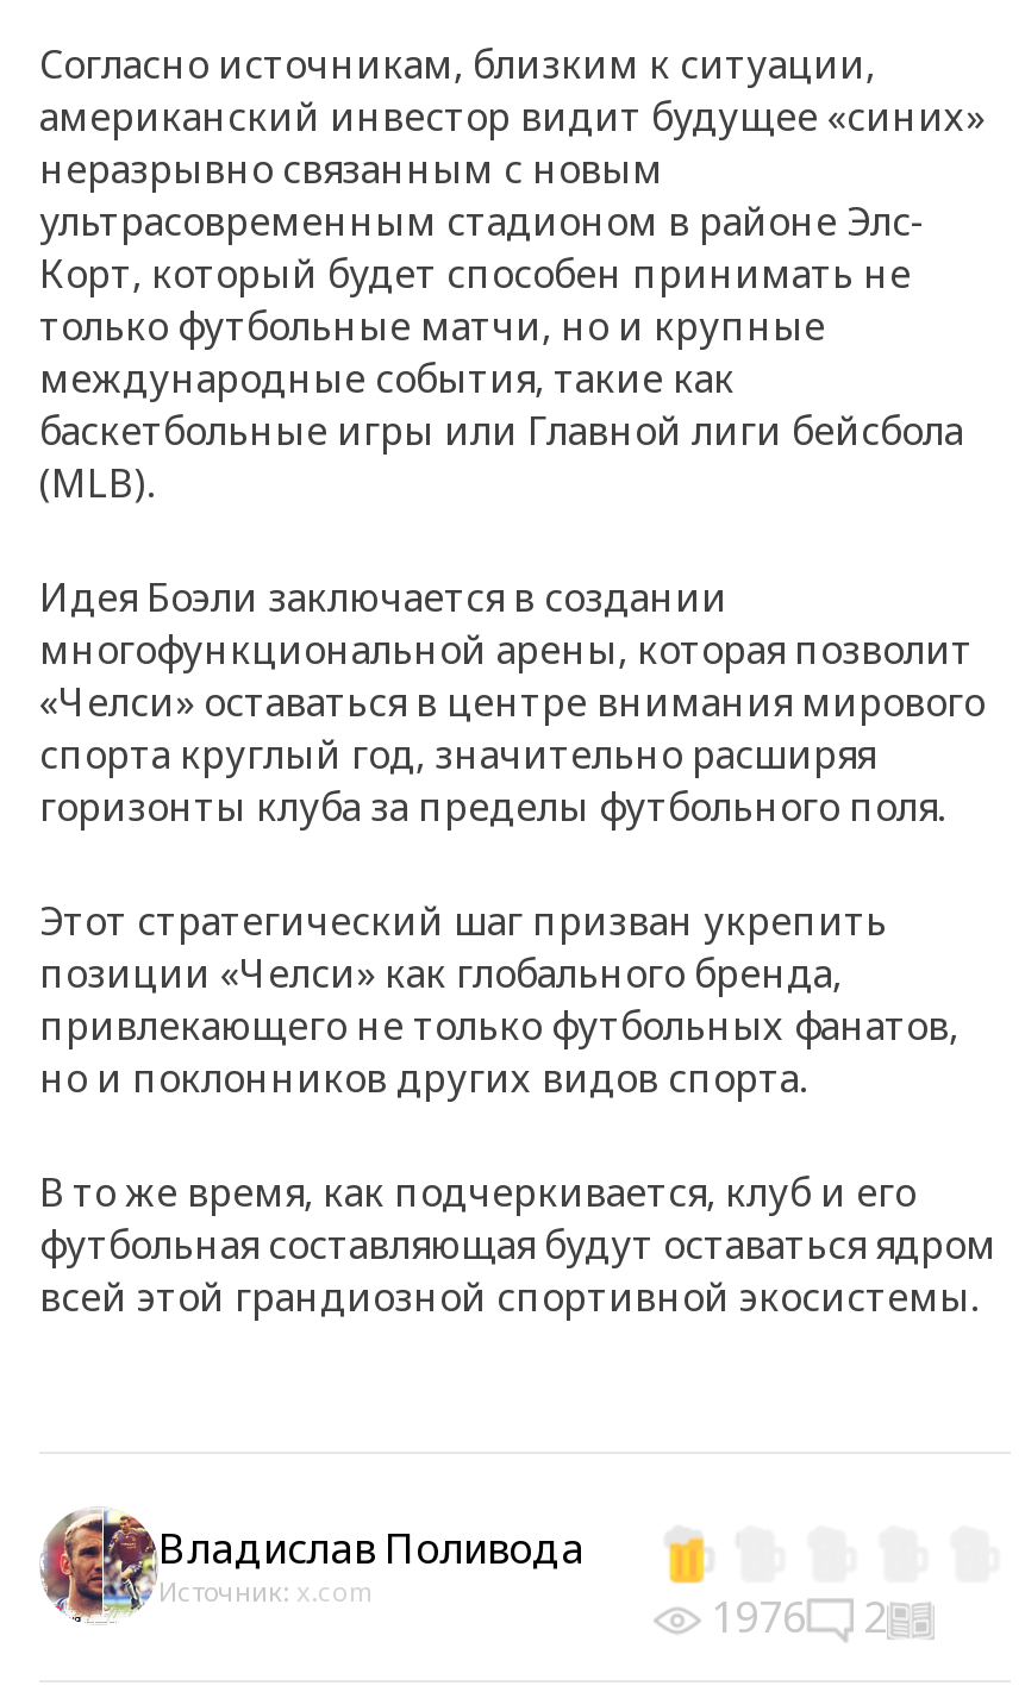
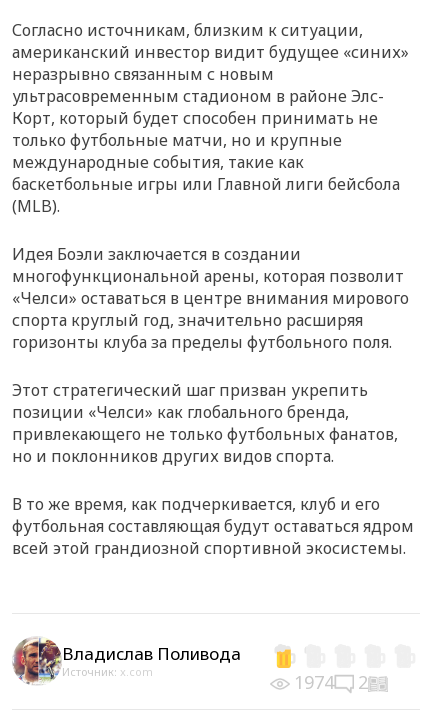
- 1976 2
+ 1974 2
